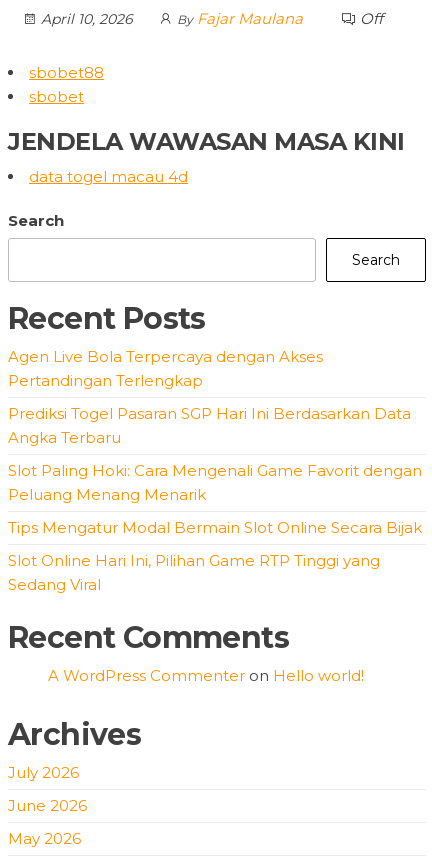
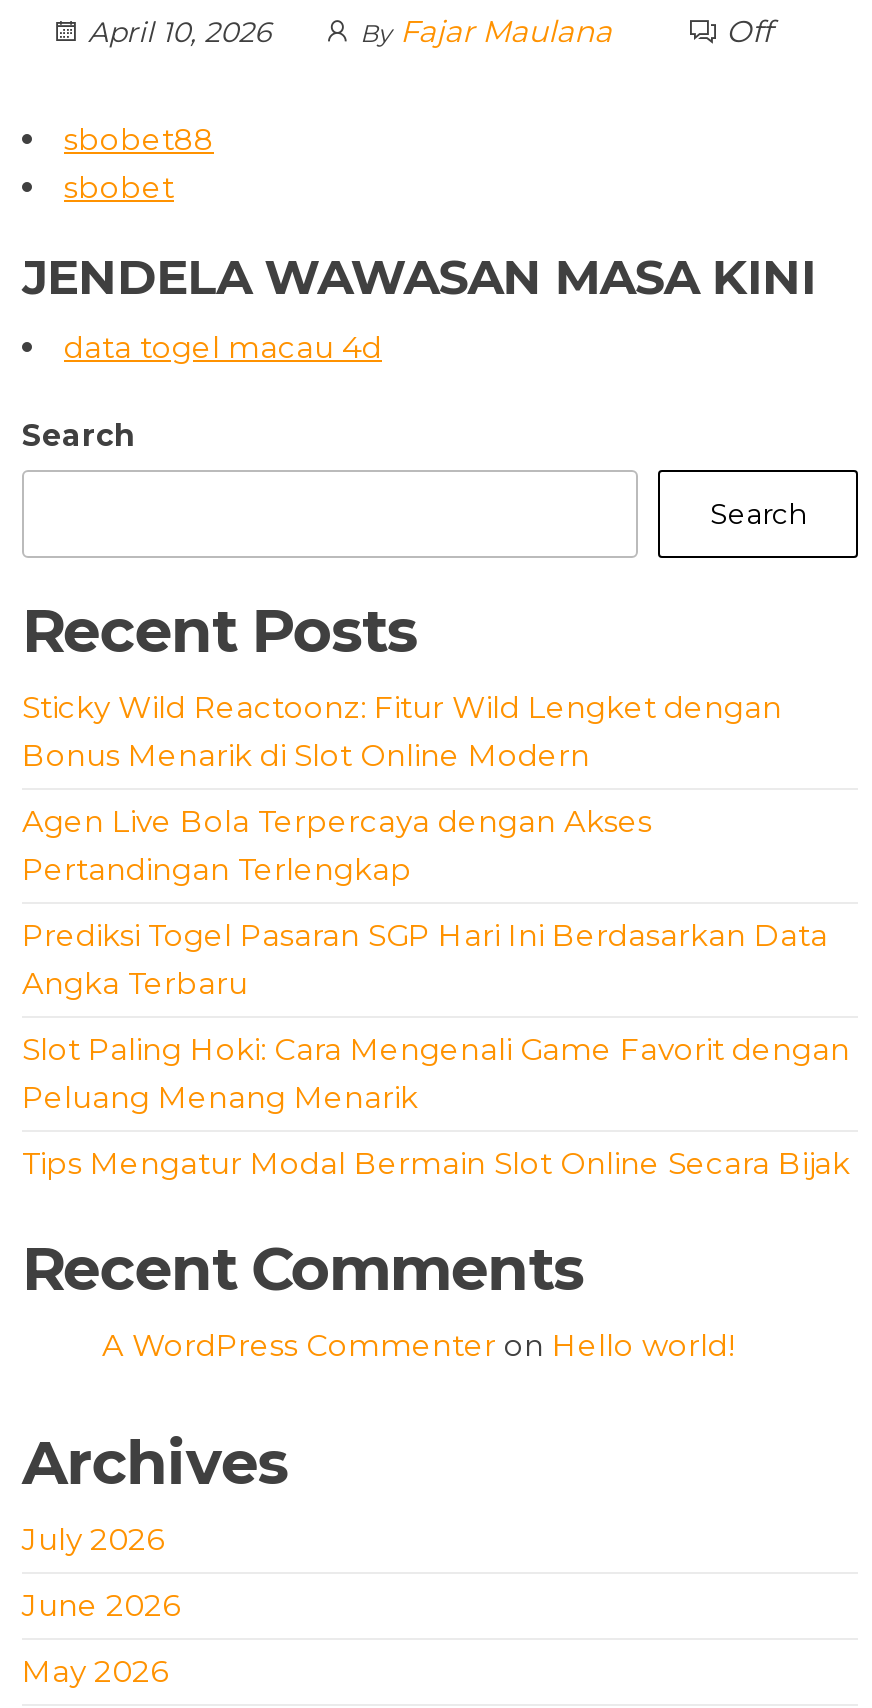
+ Sticky Wild Reactoonz: Fitur Wild Lengket dengan
+ Bonus Menarik di Slot Online Modern

moved down: Agen Live Bola Terpercaya dengan Akses | Pertandingan Terlengkap | Prediksi Togel Pasaran SGP Hari Ini Berdasarkan Data | Angka Terbaru | Slot Paling Hoki: Cara Mengenali Game Favorit dengan | Peluang Menang Menarik | Tips Mengatur Modal Bermain Slot Online Secara Bijak

- Slot Online Hari Ini, Pilihan Game RTP Tinggi yang
- Sedang Viral
